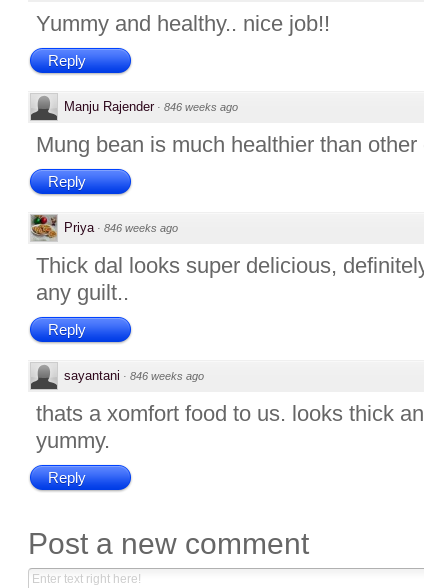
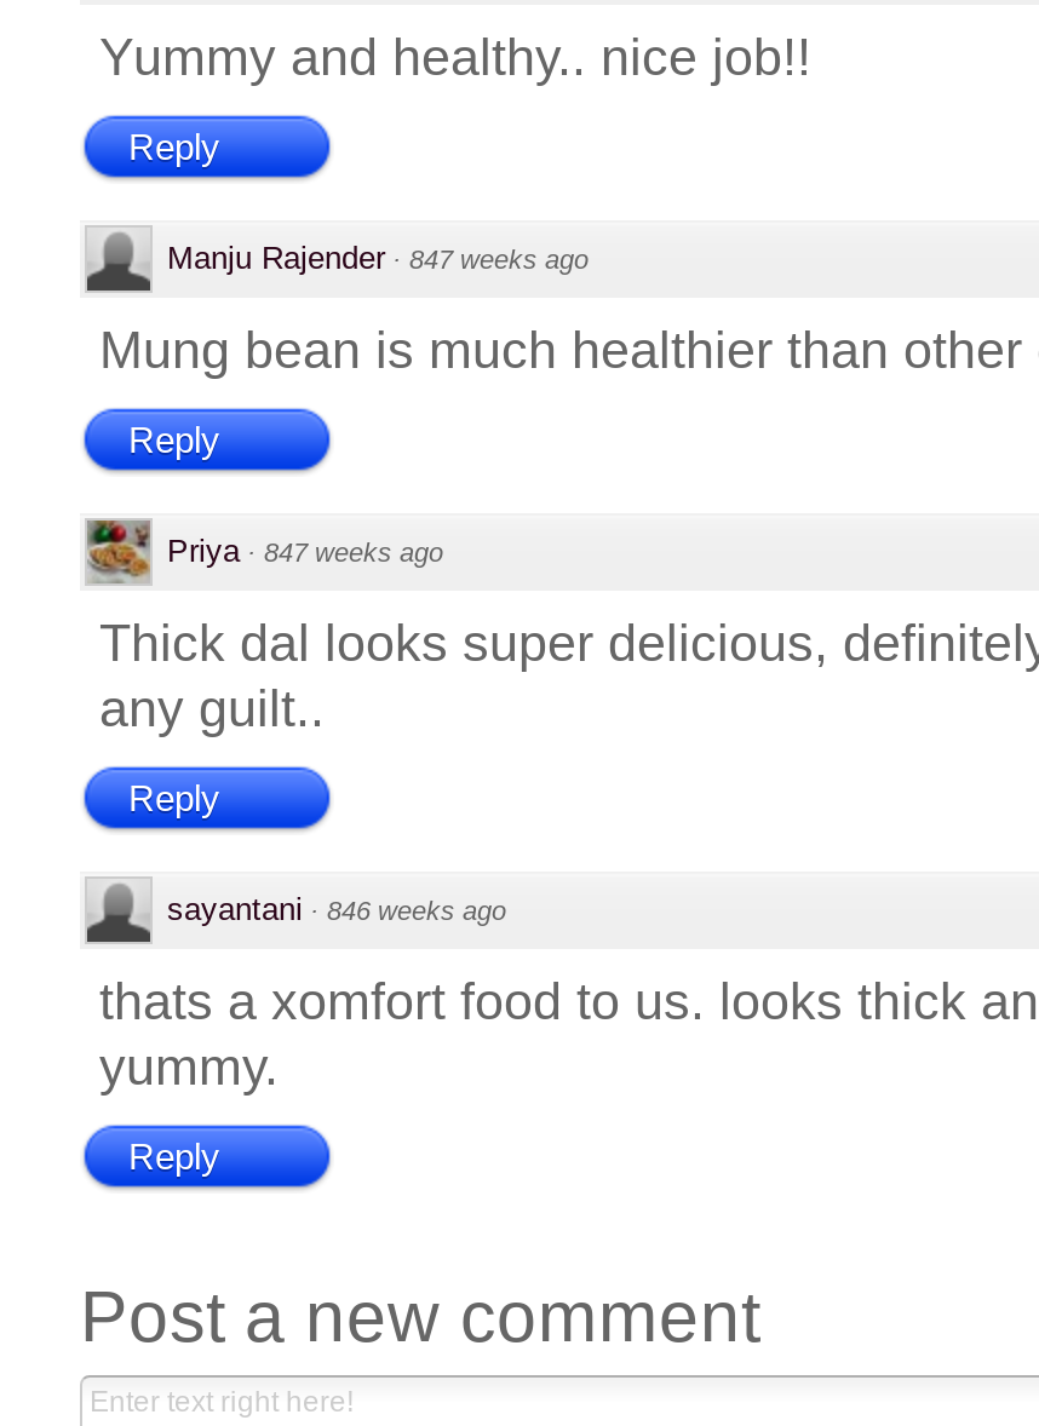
- Manju Rajender · 846 weeks ago
+ Manju Rajender · 847 weeks ago

- Priya · 846 weeks ago
+ Priya · 847 weeks ago
